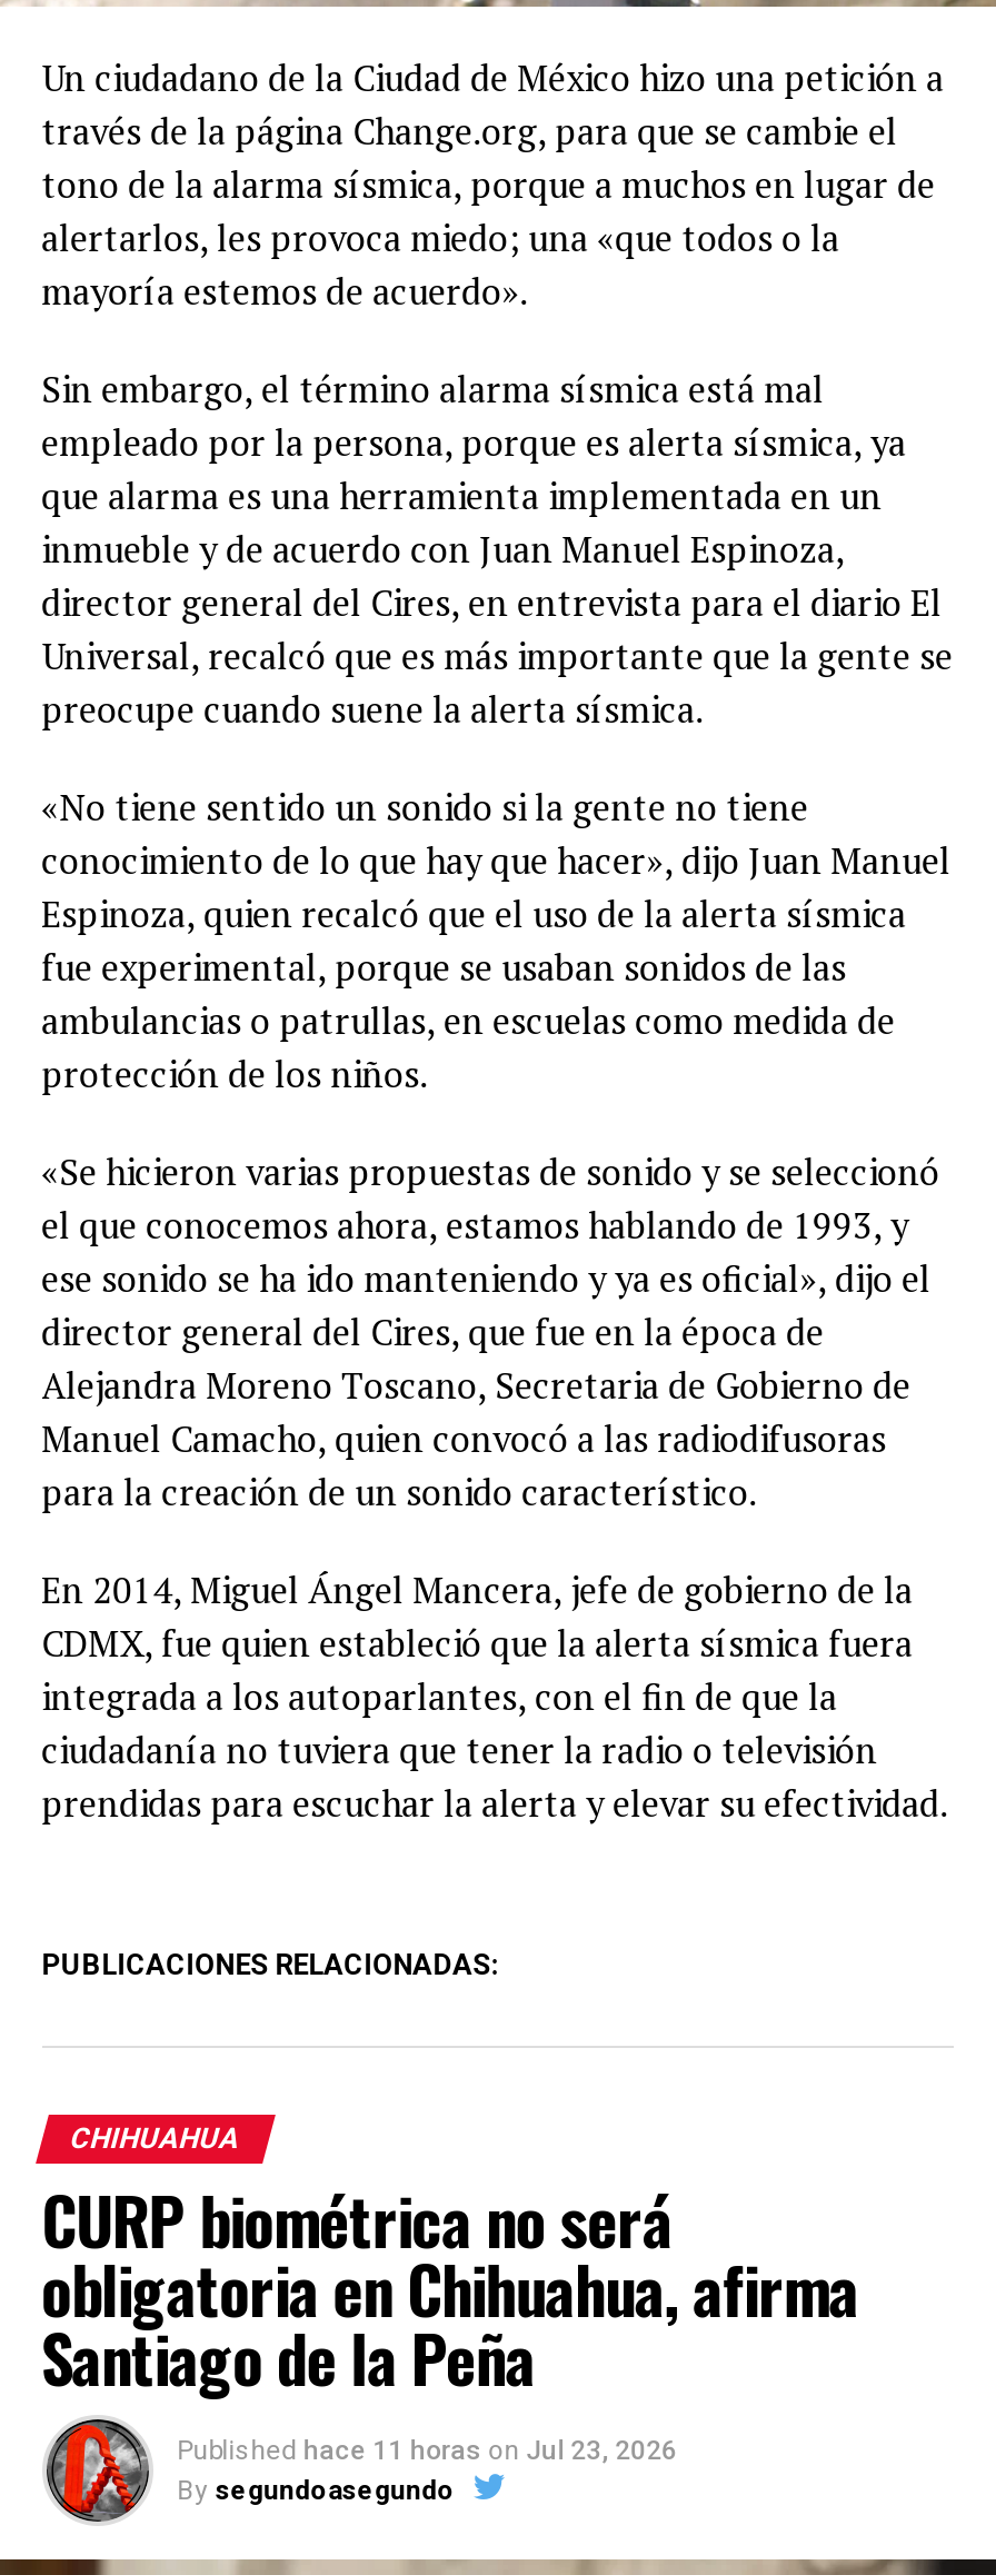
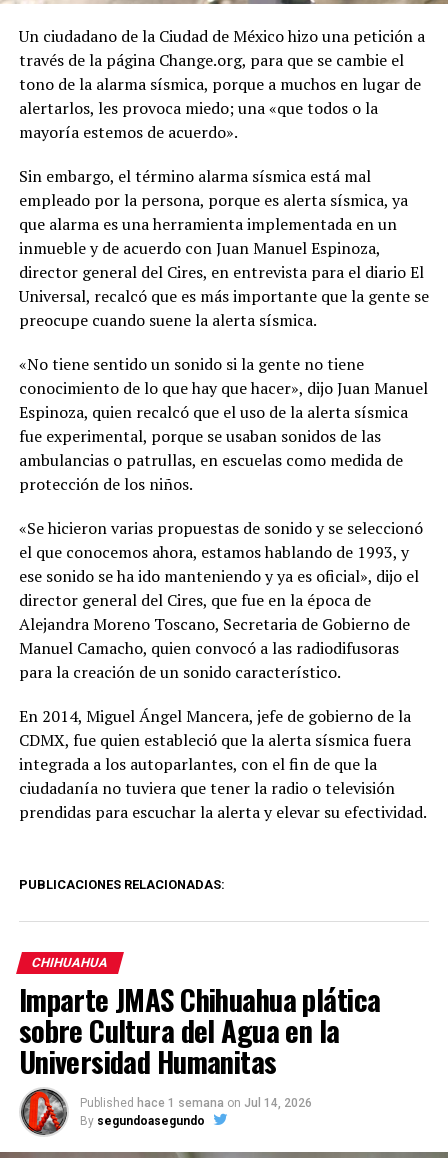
- CURP biométrica no será
- obligatoria en Chihuahua, afirma
- Santiago de la Peña
- Published hace 11 horas on Jul 23, 2026
+ Imparte JMAS Chihuahua plática
+ sobre Cultura del Agua en la
+ Universidad Humanitas
+ Published hace 1 semana on Jul 14, 2026
